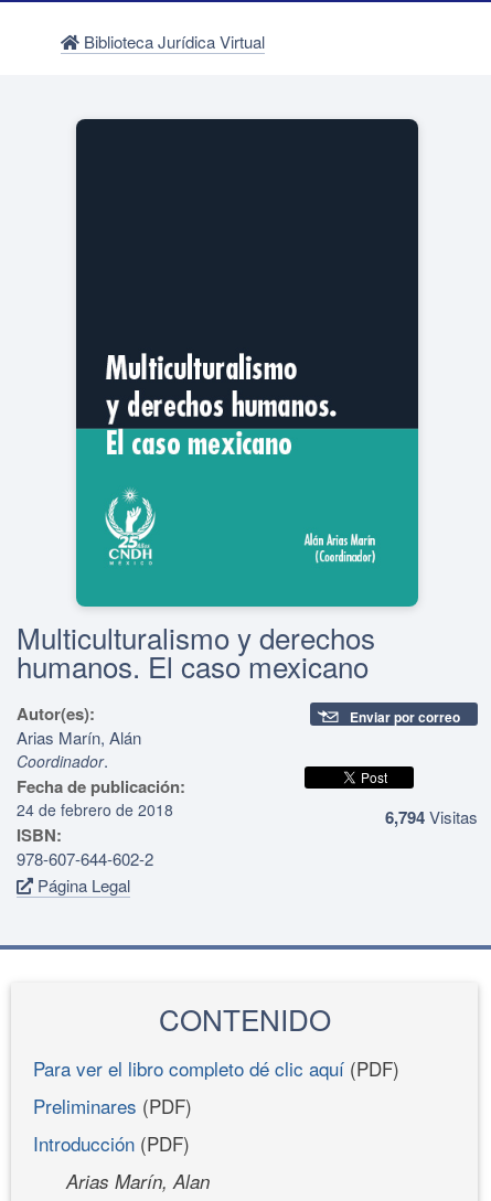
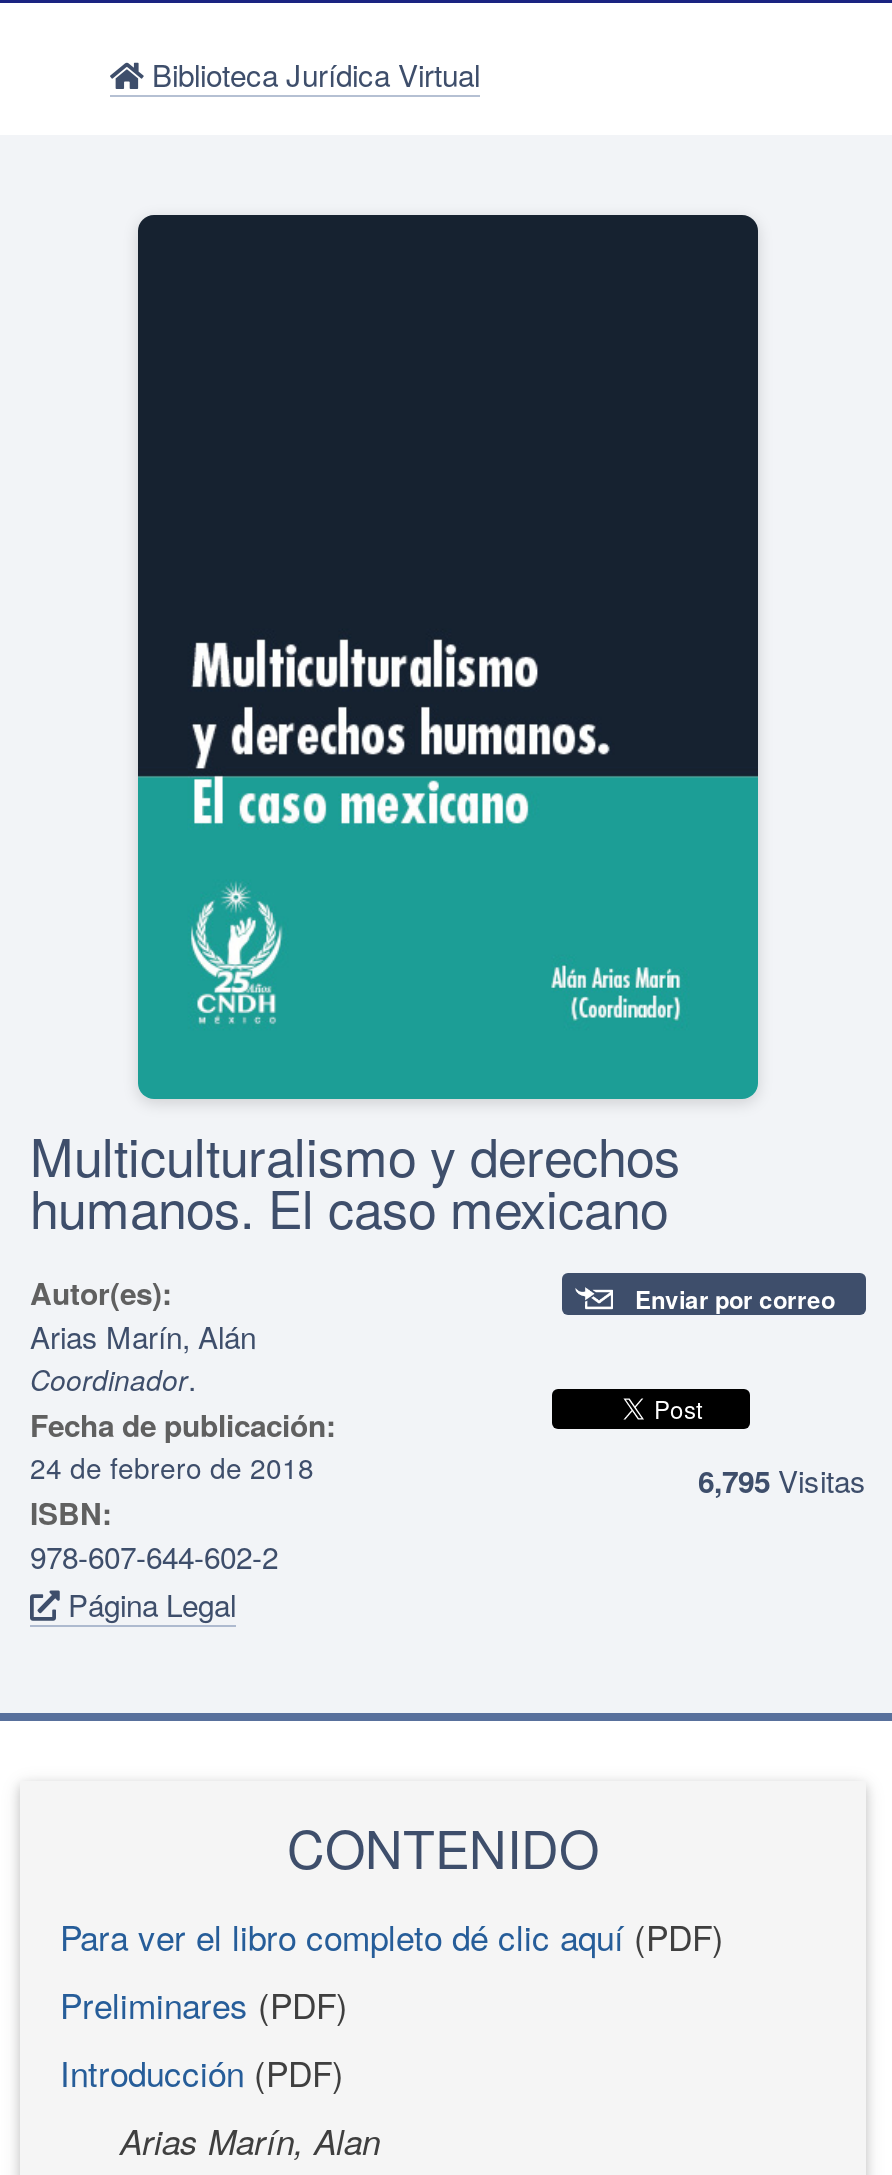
- 6,794 Visitas
+ 6,795 Visitas
